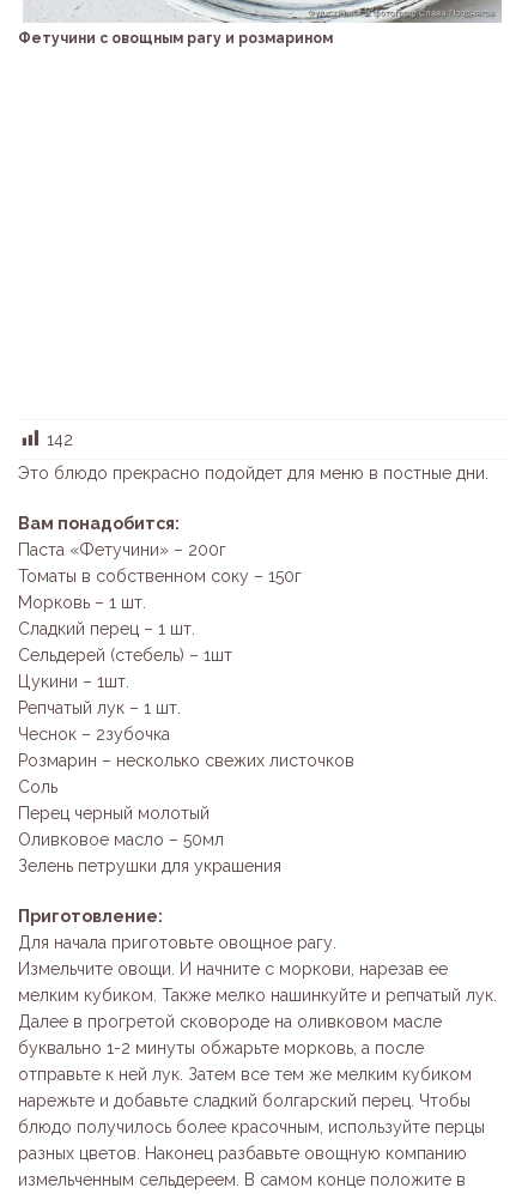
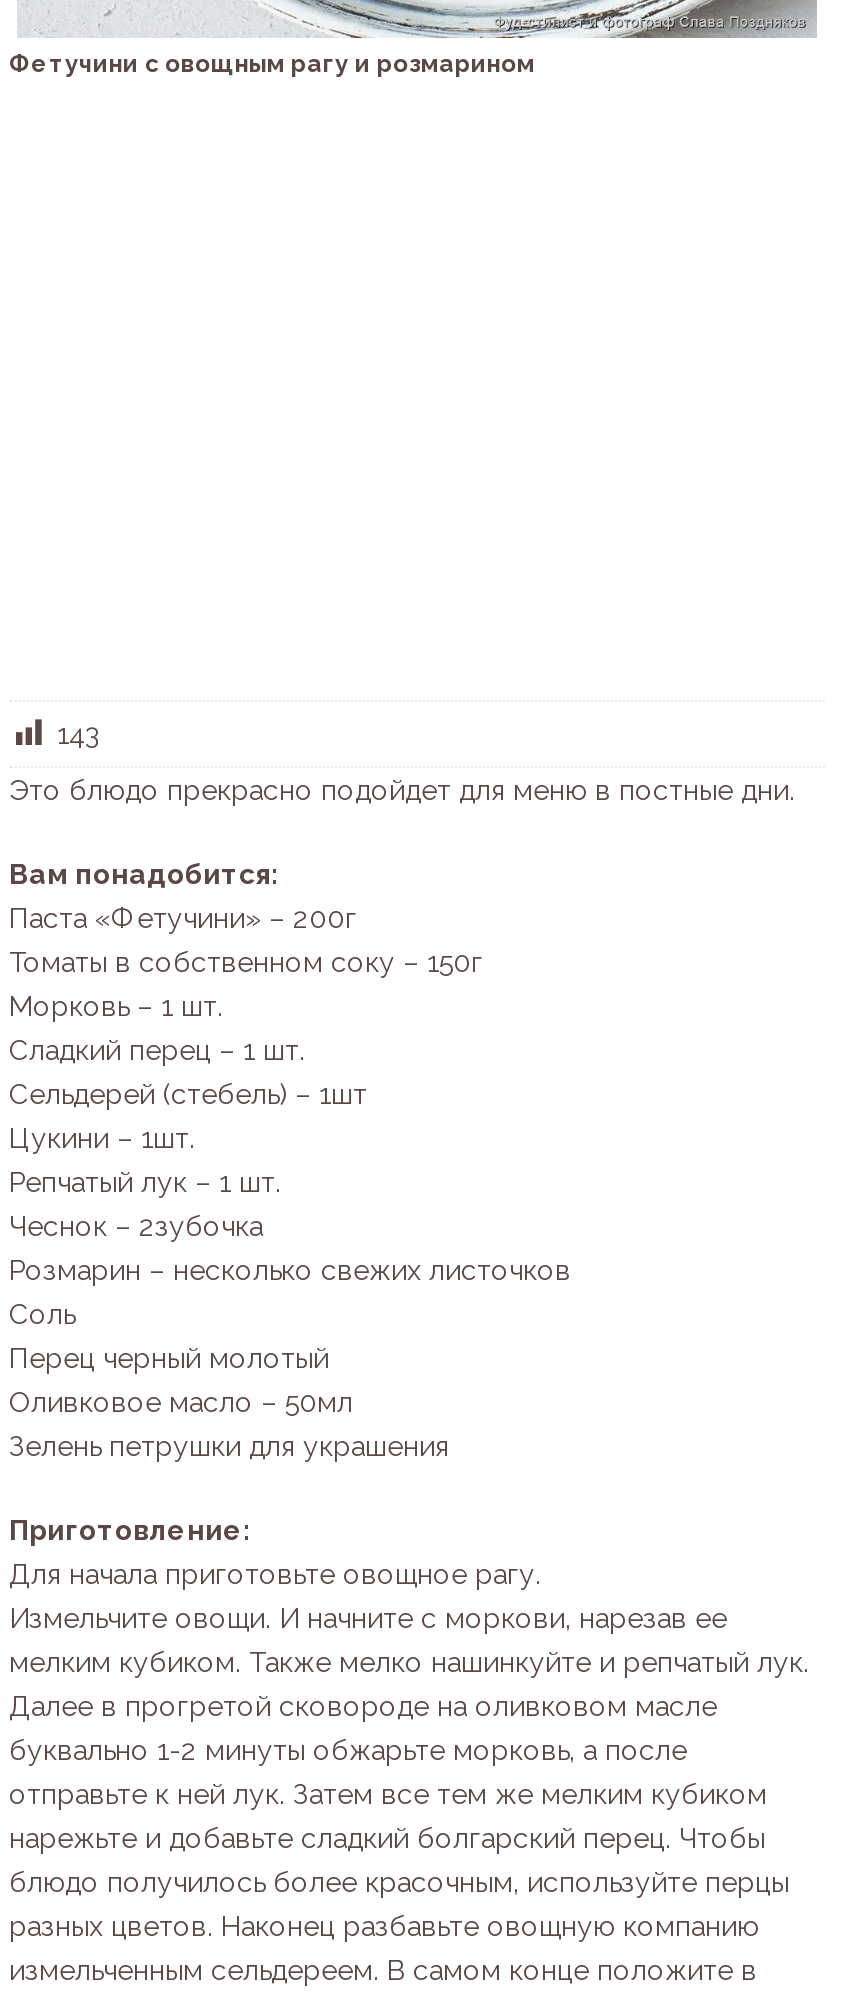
- 142
+ 143
